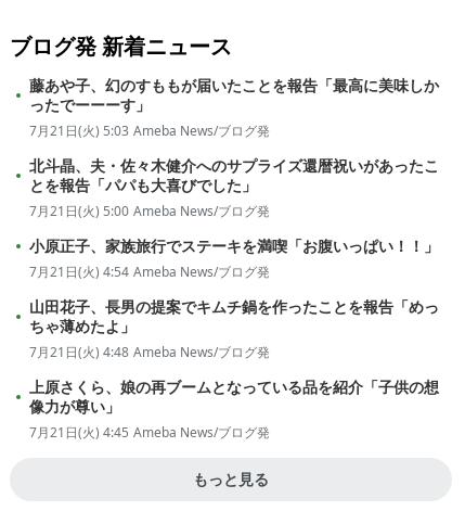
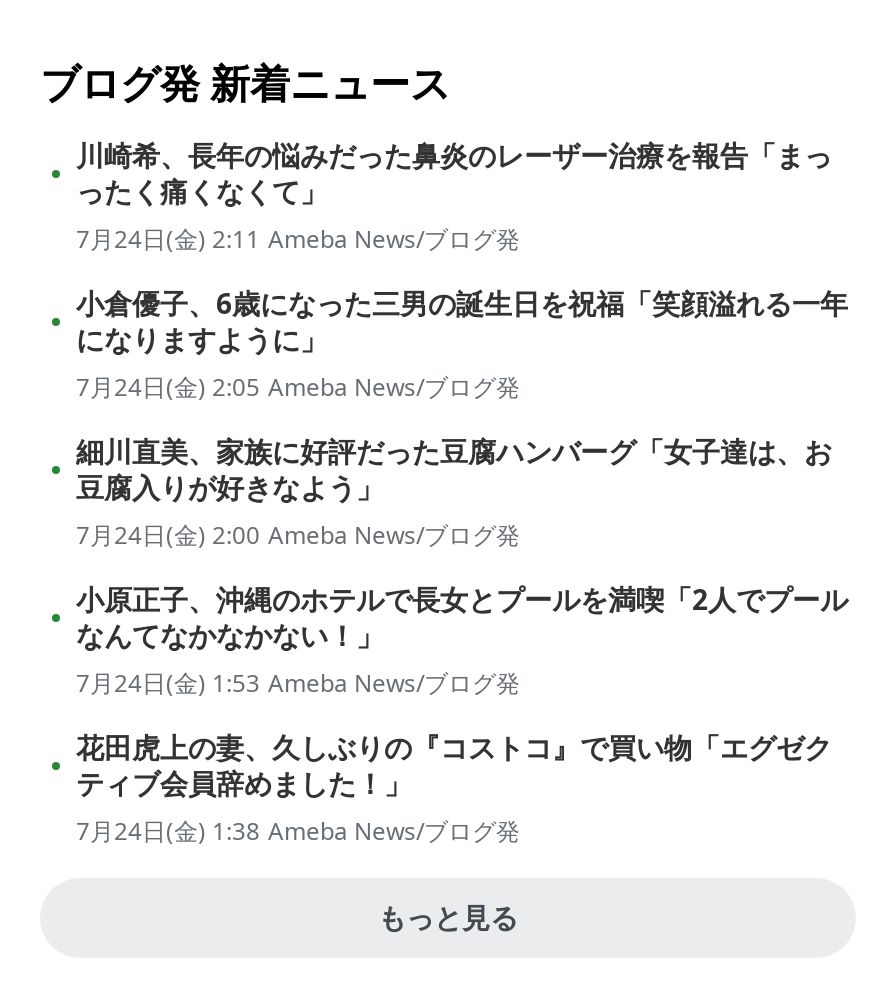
- 藤あや子、幻のすももが届いたことを報告「最高に美味しか
- ったでーーーす」
- 7月21日(火) 5:03 Ameba News/ブログ発
+ 川崎希、長年の悩みだった鼻炎のレーザー治療を報告「まっ
+ ったく痛くなくて」
+ 7月24日(金) 2:11 Ameba News/ブログ発

- 北斗晶、夫・佐々木健介へのサプライズ還暦祝いがあったこ
- とを報告「パパも大喜びでした」
- 7月21日(火) 5:00 Ameba News/ブログ発
+ 小倉優子、6歳になった三男の誕生日を祝福「笑顔溢れる一年
+ になりますように」
+ 7月24日(金) 2:05 Ameba News/ブログ発

- 小原正子、家族旅行でステーキを満喫「お腹いっぱい！！」
- 7月21日(火) 4:54 Ameba News/ブログ発
+ 細川直美、家族に好評だった豆腐ハンバーグ「女子達は、お
+ 豆腐入りが好きなよう」
+ 7月24日(金) 2:00 Ameba News/ブログ発

- 山田花子、長男の提案でキムチ鍋を作ったことを報告「めっ
- ちゃ薄めたよ」
- 7月21日(火) 4:48 Ameba News/ブログ発
+ 小原正子、沖縄のホテルで長女とプールを満喫「2人でプール
+ なんてなかなかない！」
+ 7月24日(金) 1:53 Ameba News/ブログ発

- 上原さくら、娘の再ブームとなっている品を紹介「子供の想
- 像力が尊い」
- 7月21日(火) 4:45 Ameba News/ブログ発
+ 花田虎上の妻、久しぶりの『コストコ』で買い物「エグゼク
+ ティブ会員辞めました！」
+ 7月24日(金) 1:38 Ameba News/ブログ発
